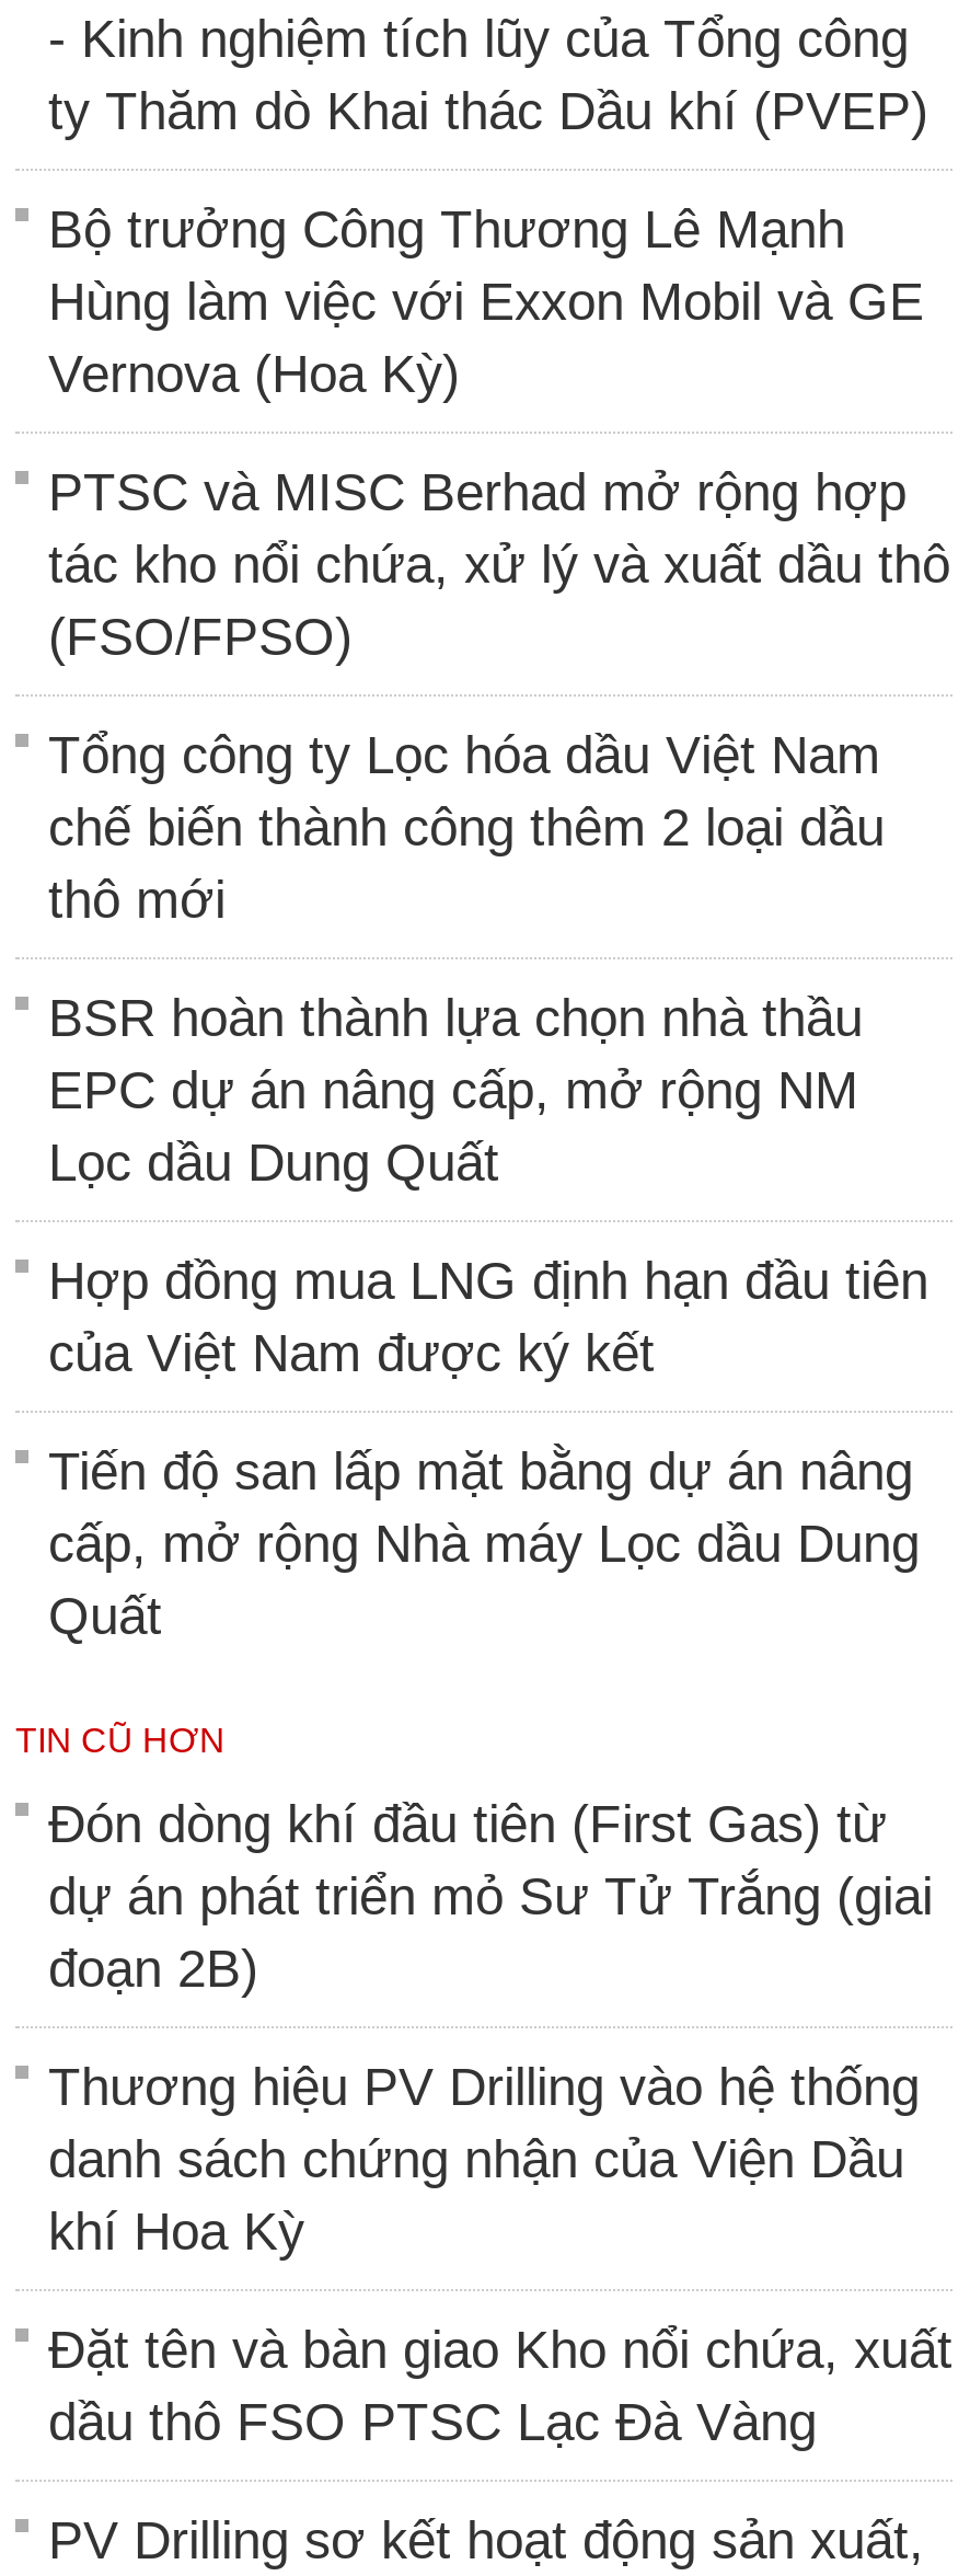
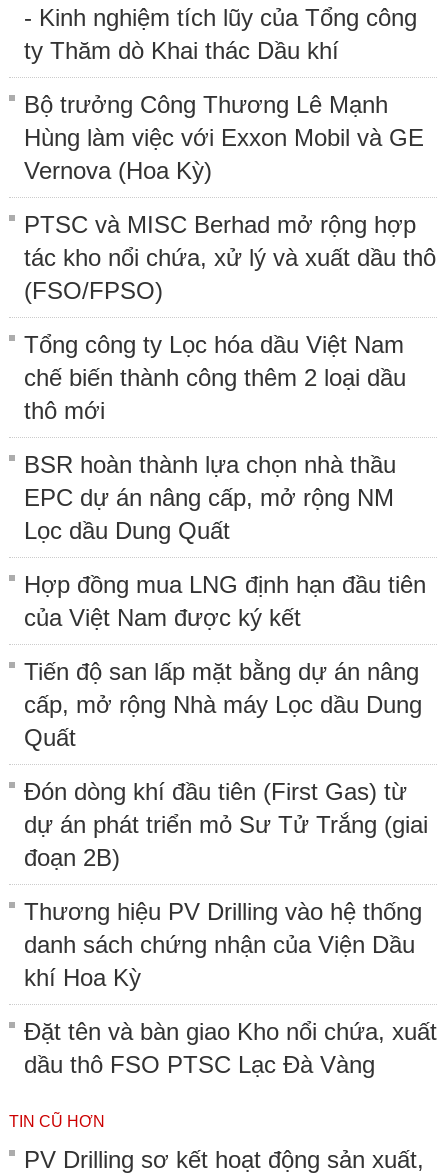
- ty Thăm dò Khai thác Dầu khí (PVEP)
+ ty Thăm dò Khai thác Dầu khí

moved down: TIN CŨ HƠN

moved up: Đón dòng khí đầu tiên (First Gas) từ | dự án phát triển mỏ Sư Tử Trắng (giai | đoạn 2B) | Thương hiệu PV Drilling vào hệ thống | danh sách chứng nhận của Viện Dầu | khí Hoa Kỳ | Đặt tên và bàn giao Kho nổi chứa, xuất | dầu thô FSO PTSC Lạc Đà Vàng
